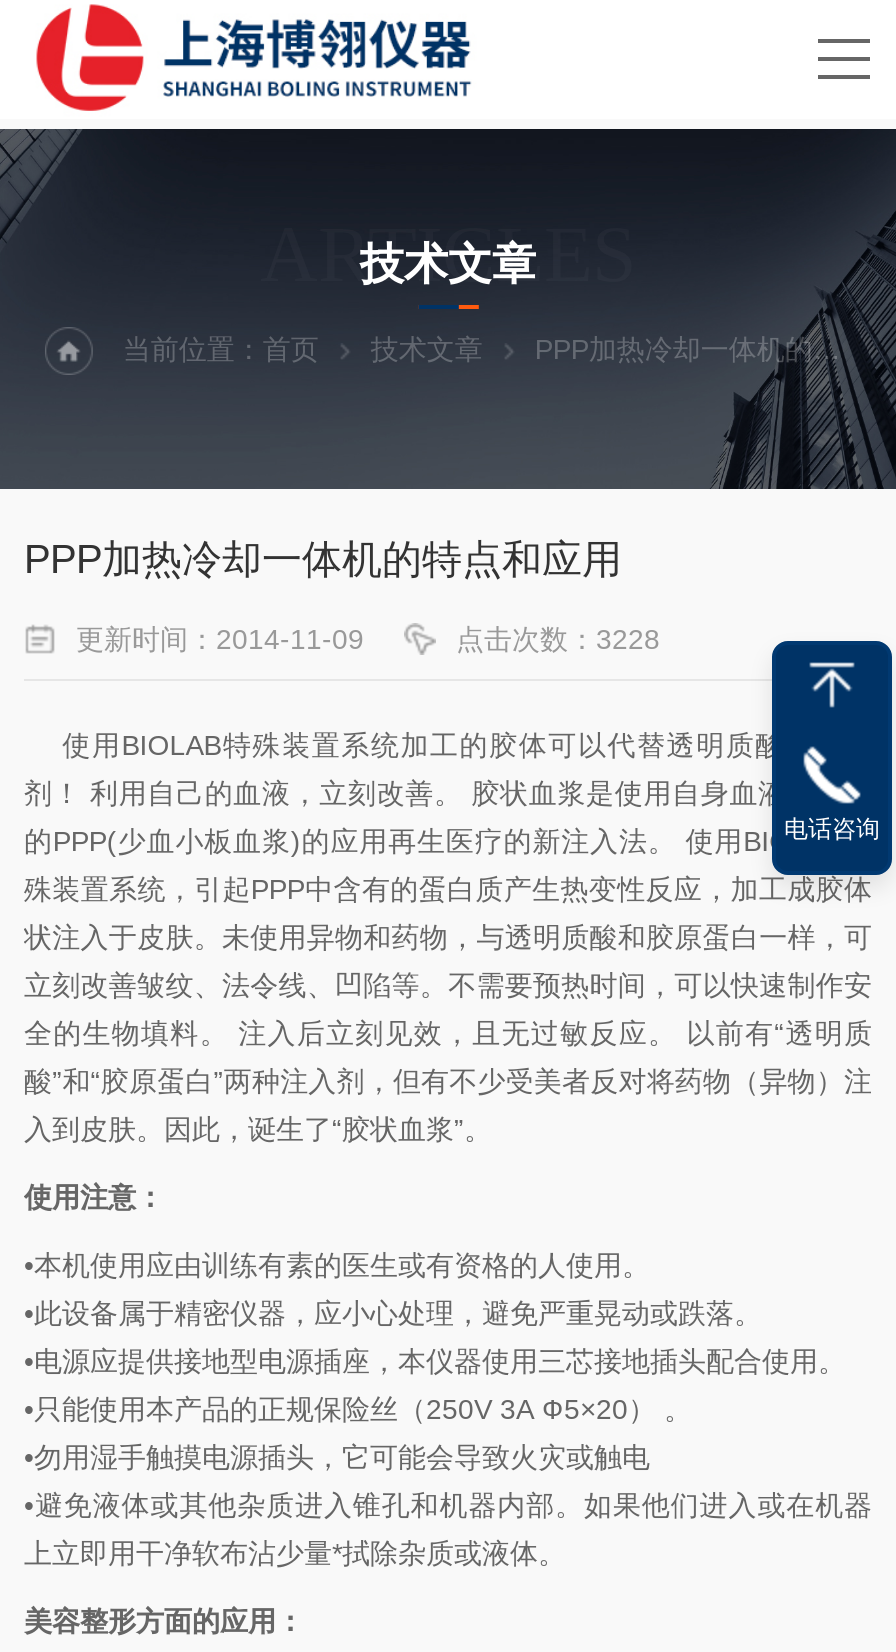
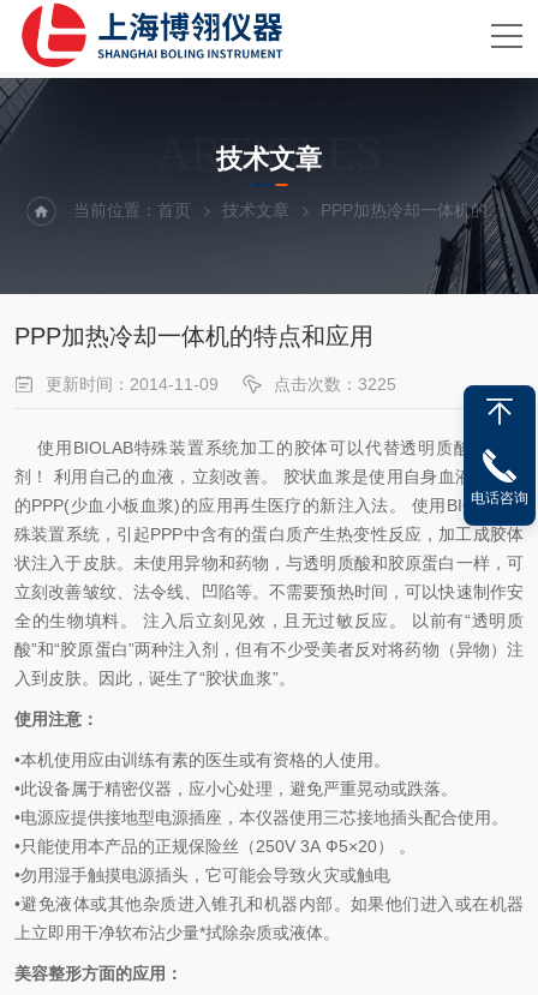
- 点击次数：3228
+ 点击次数：3225
